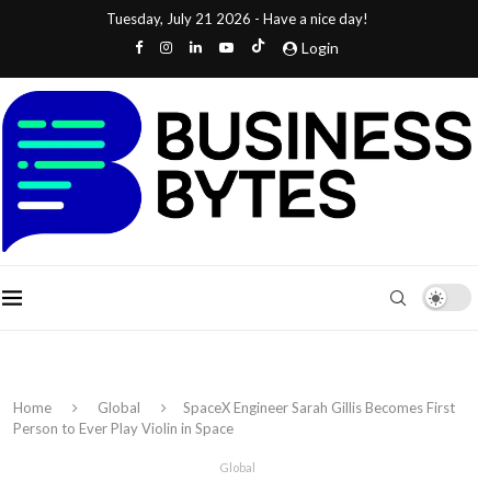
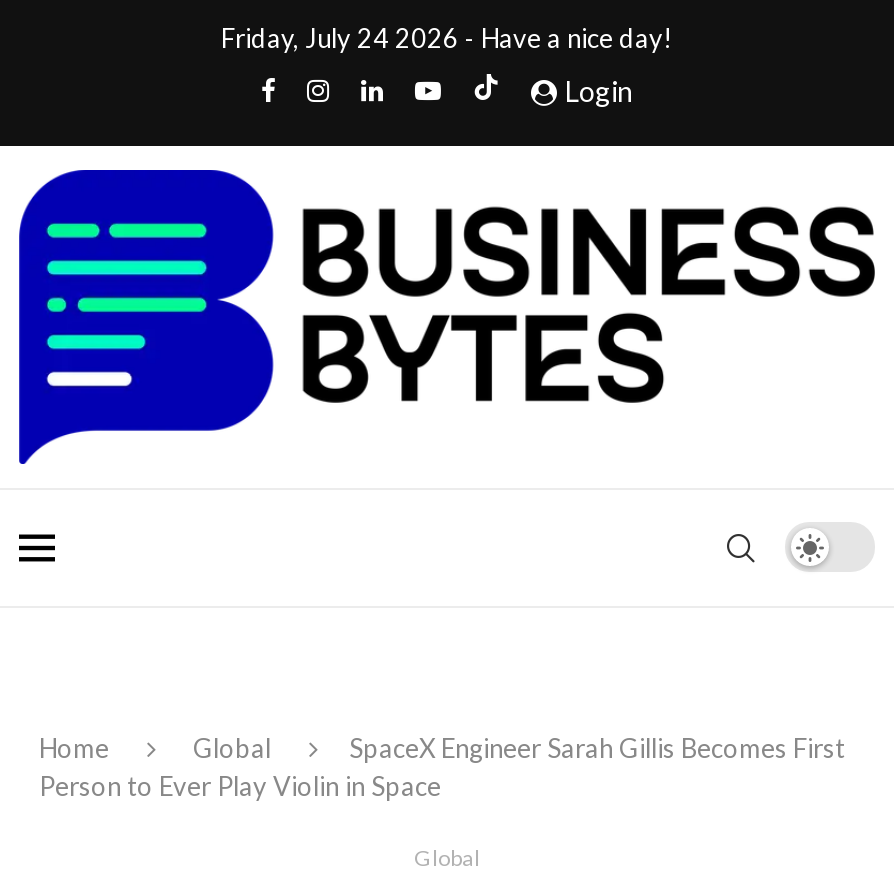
- Tuesday, July 21 2026 - Have a nice day!
+ Friday, July 24 2026 - Have a nice day!
